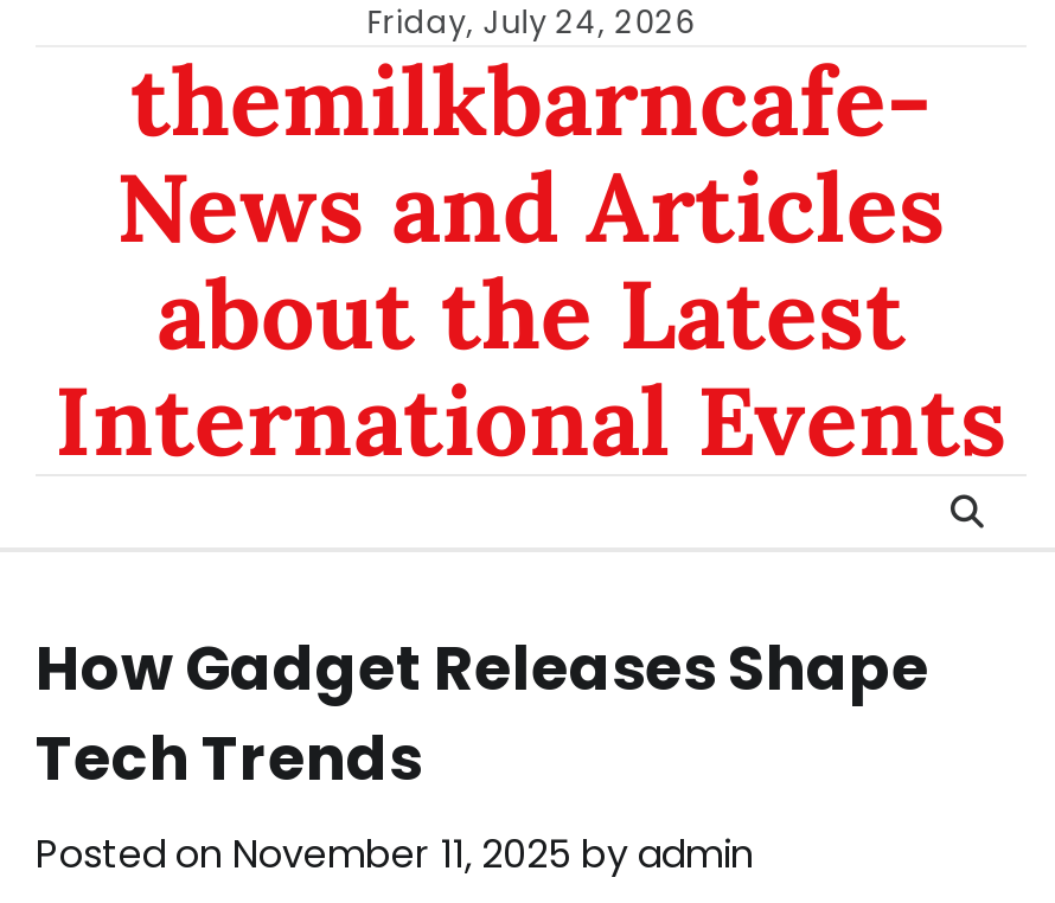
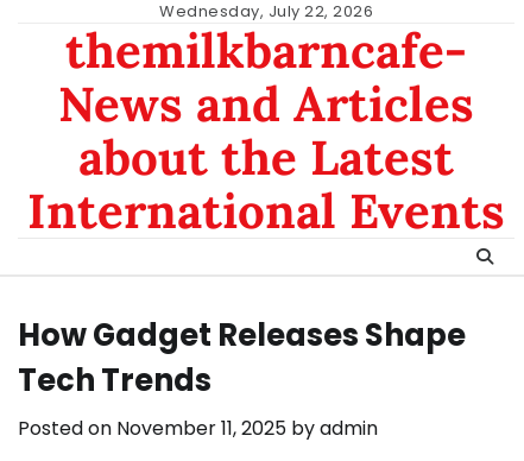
- Friday, July 24, 2026
+ Wednesday, July 22, 2026
